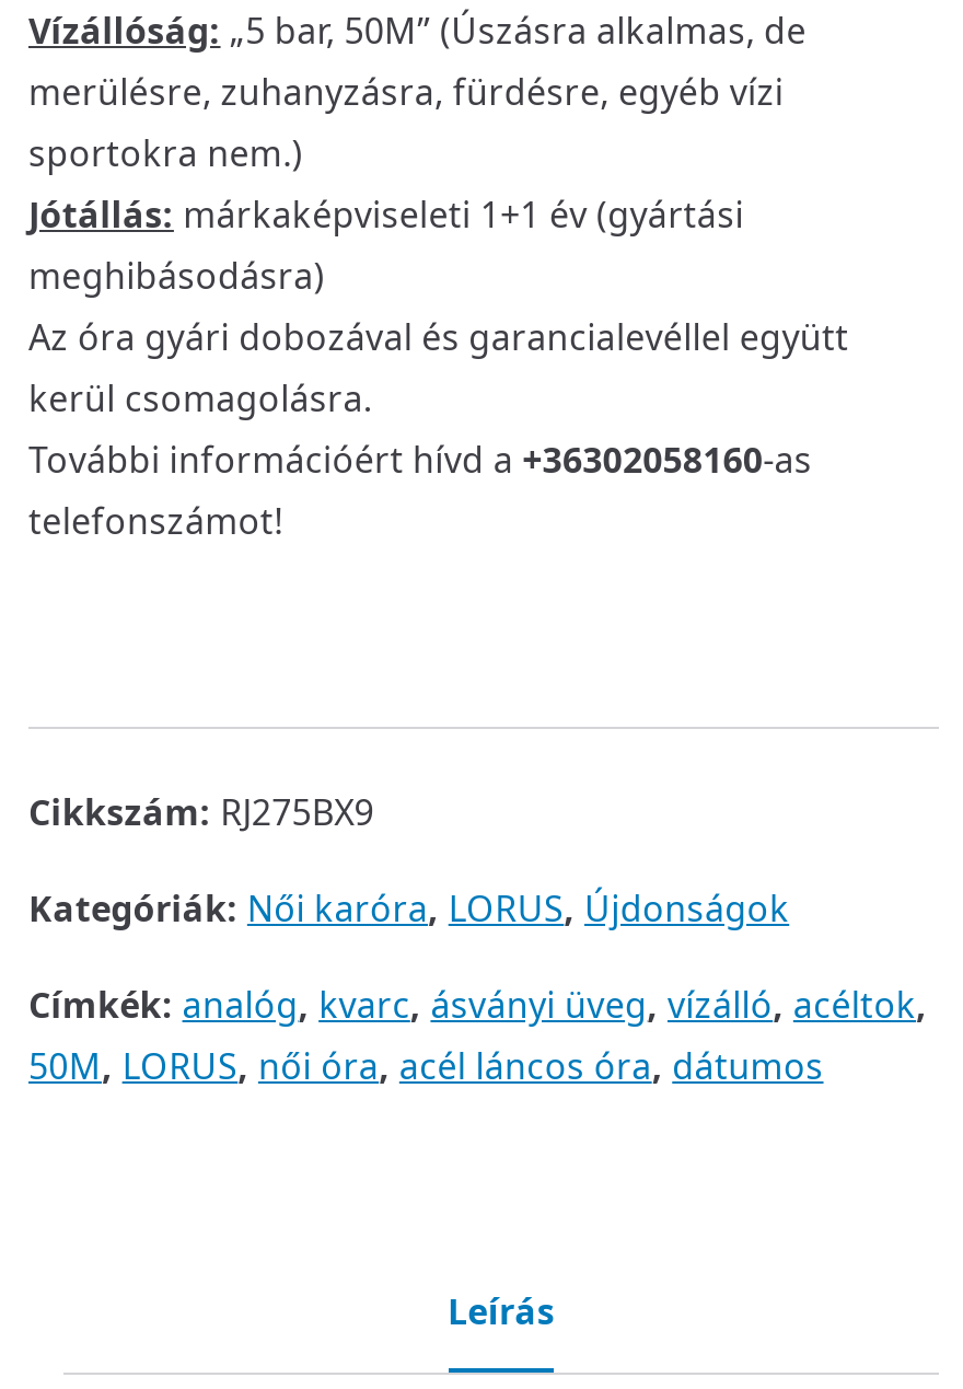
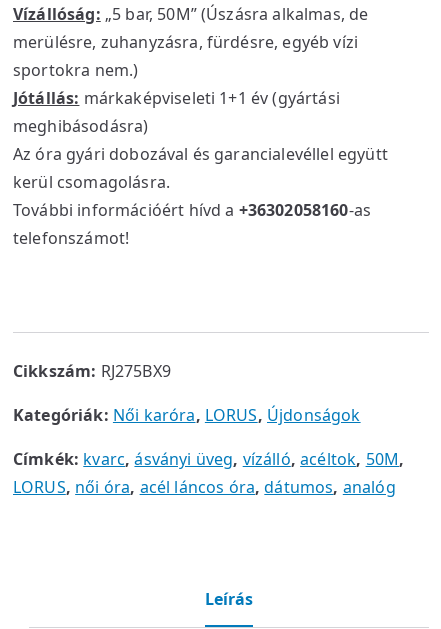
- Címkék: analóg, kvarc, ásványi üveg, vízálló, acéltok,
- 50M, LORUS, női óra, acél láncos óra, dátumos
+ Címkék: kvarc, ásványi üveg, vízálló, acéltok, 50M,
+ LORUS, női óra, acél láncos óra, dátumos, analóg
